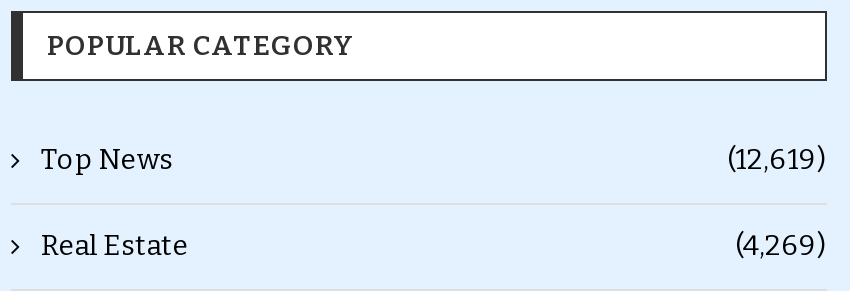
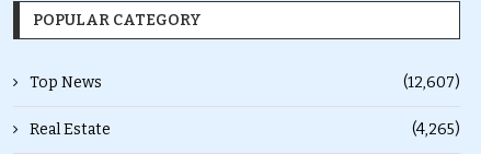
- (12,619)
+ (12,607)

- (4,269)
+ (4,265)
